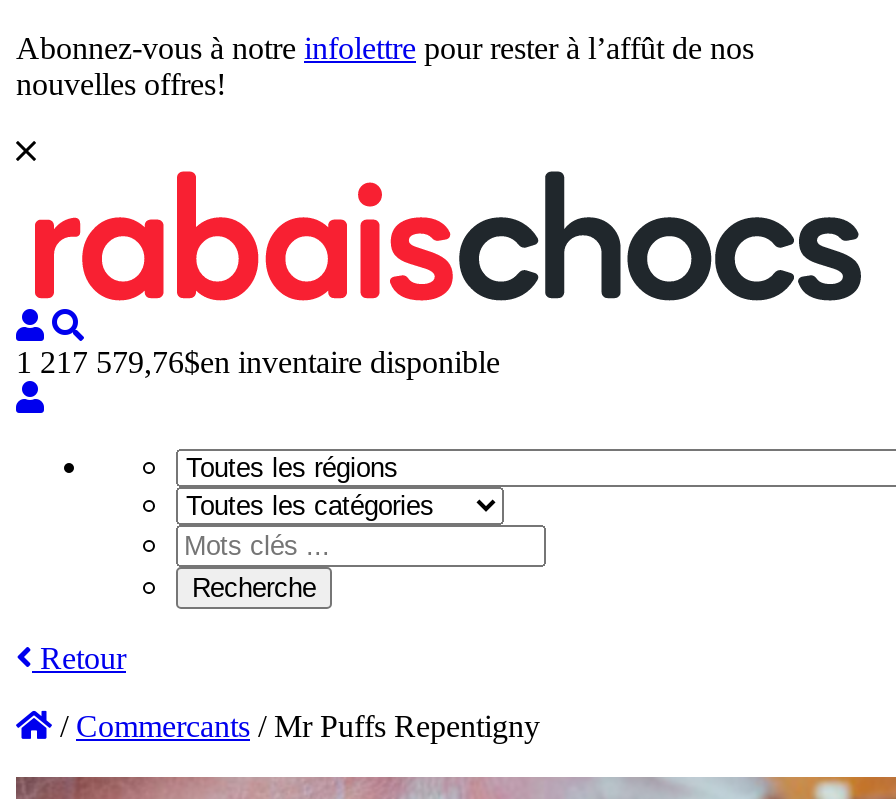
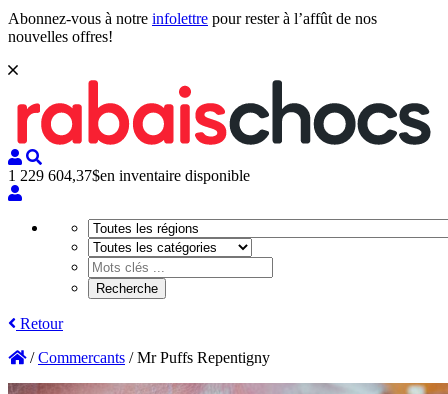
- 1 217 579,76$en inventaire disponible
+ 1 229 604,37$en inventaire disponible
